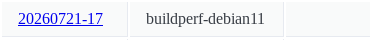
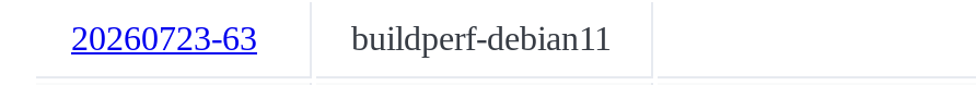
- 20260721-17
+ 20260723-63
